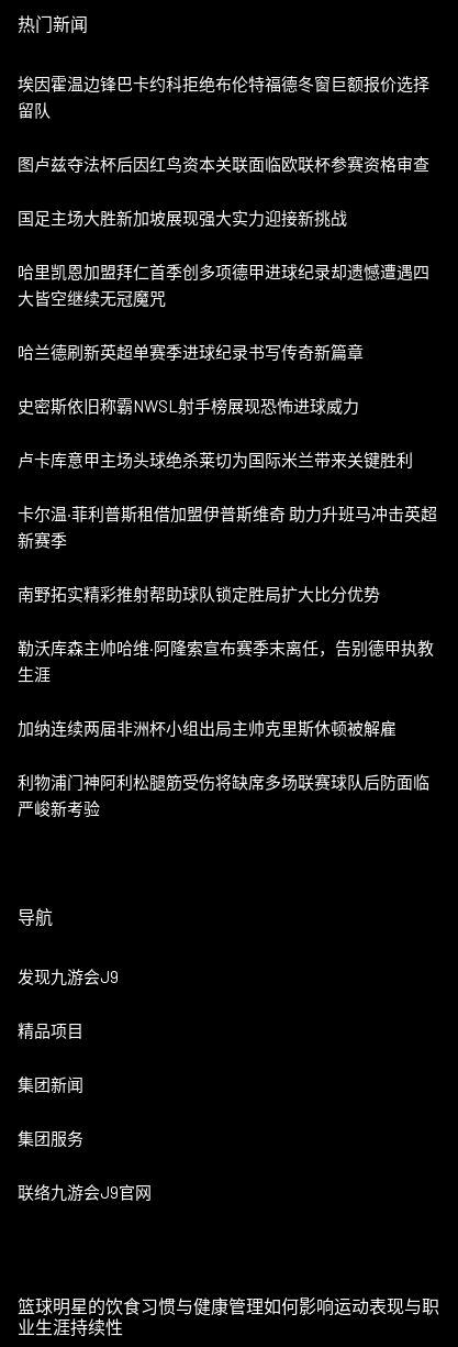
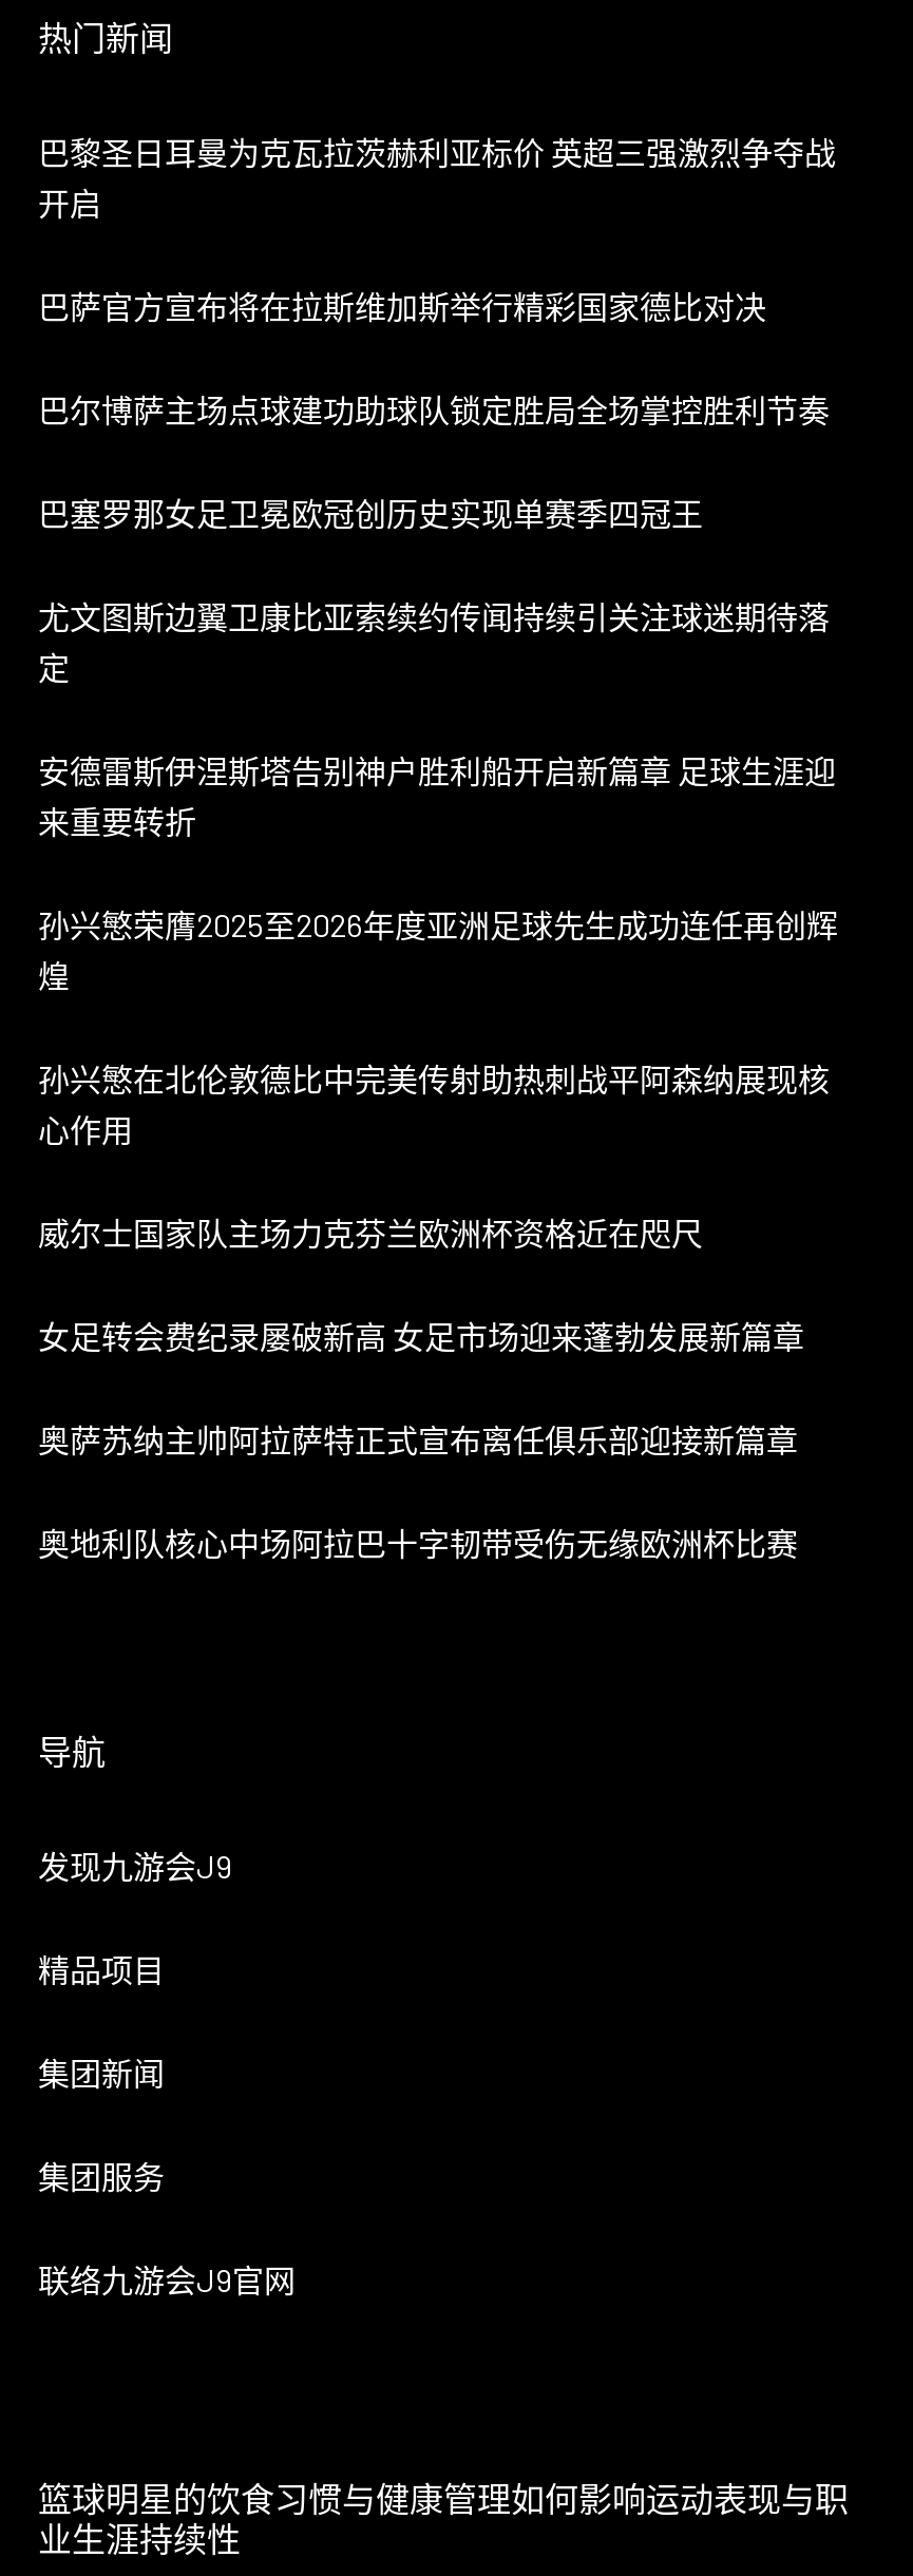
- 埃因霍温边锋巴卡约科拒绝布伦特福德冬窗巨额报价选择
- 留队
+ 巴黎圣日耳曼为克瓦拉茨赫利亚标价 英超三强激烈争夺战
+ 开启

- 图卢兹夺法杯后因红鸟资本关联面临欧联杯参赛资格审查
+ 巴萨官方宣布将在拉斯维加斯举行精彩国家德比对决

- 国足主场大胜新加坡展现强大实力迎接新挑战
+ 巴尔博萨主场点球建功助球队锁定胜局全场掌控胜利节奏

- 哈里凯恩加盟拜仁首季创多项德甲进球纪录却遗憾遭遇四
- 大皆空继续无冠魔咒
+ 巴塞罗那女足卫冕欧冠创历史实现单赛季四冠王

- 哈兰德刷新英超单赛季进球纪录书写传奇新篇章
+ 尤文图斯边翼卫康比亚索续约传闻持续引关注球迷期待落
+ 定

- 史密斯依旧称霸NWSL射手榜展现恐怖进球威力
+ 安德雷斯伊涅斯塔告别神户胜利船开启新篇章 足球生涯迎
+ 来重要转折

- 卢卡库意甲主场头球绝杀莱切为国际米兰带来关键胜利
+ 孙兴慜荣膺2025至2026年度亚洲足球先生成功连任再创辉
+ 煌

- 卡尔温·菲利普斯租借加盟伊普斯维奇 助力升班马冲击英超
- 新赛季
+ 孙兴慜在北伦敦德比中完美传射助热刺战平阿森纳展现核
+ 心作用

- 南野拓实精彩推射帮助球队锁定胜局扩大比分优势
+ 威尔士国家队主场力克芬兰欧洲杯资格近在咫尺

- 勒沃库森主帅哈维·阿隆索宣布赛季末离任，告别德甲执教
- 生涯
+ 女足转会费纪录屡破新高 女足市场迎来蓬勃发展新篇章

- 加纳连续两届非洲杯小组出局主帅克里斯休顿被解雇
+ 奥萨苏纳主帅阿拉萨特正式宣布离任俱乐部迎接新篇章

- 利物浦门神阿利松腿筋受伤将缺席多场联赛球队后防面临
- 严峻新考验
+ 奥地利队核心中场阿拉巴十字韧带受伤无缘欧洲杯比赛
